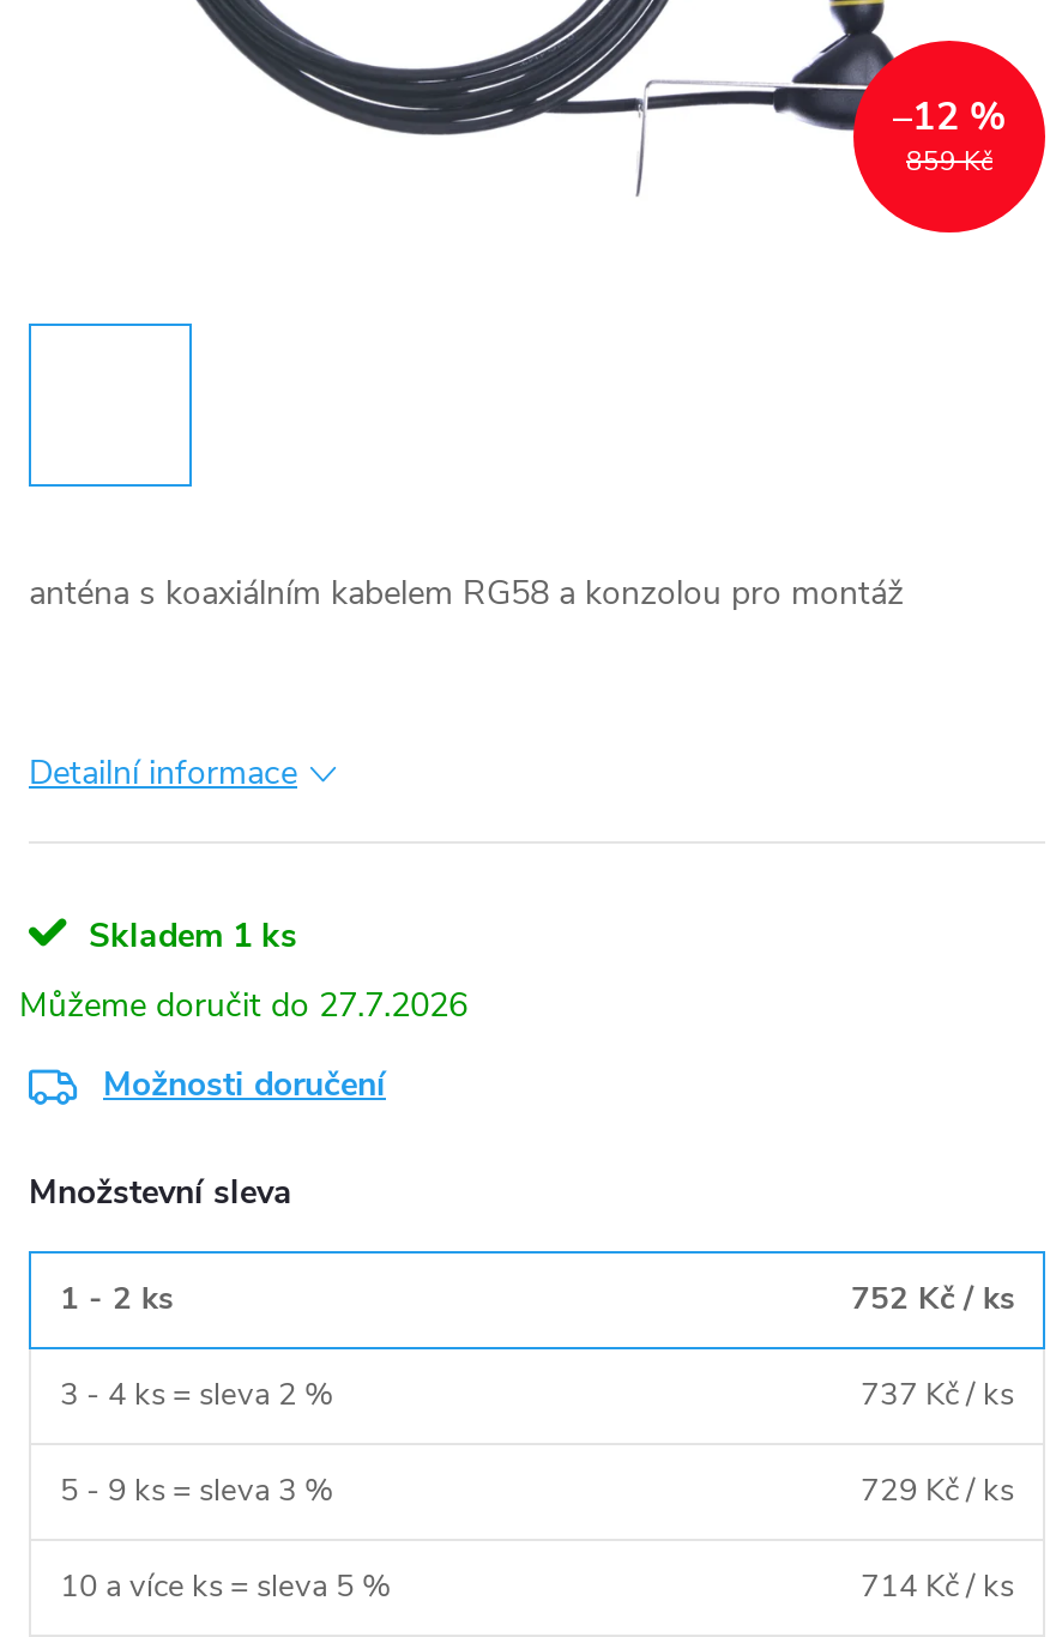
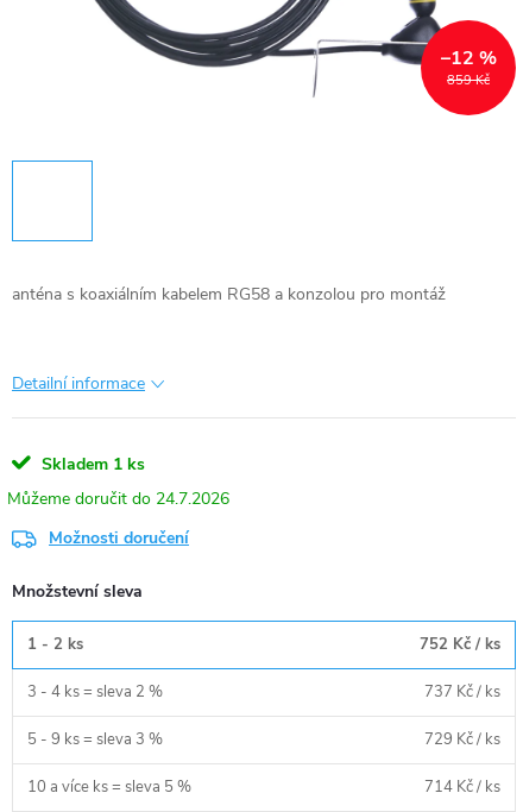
- 27.7.2026
+ 24.7.2026
